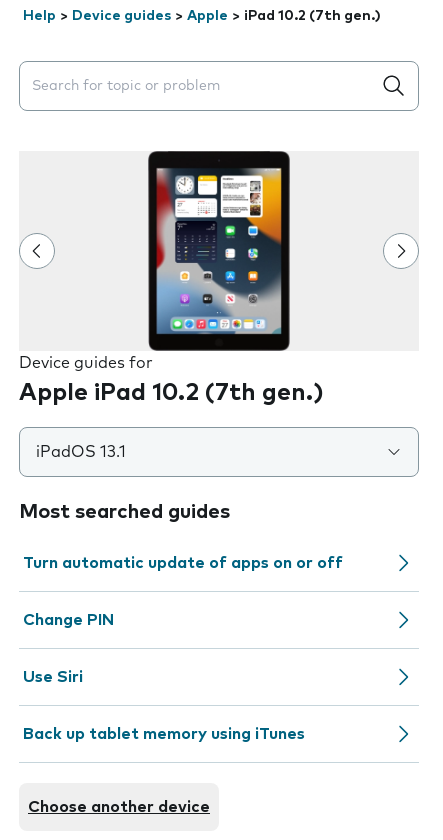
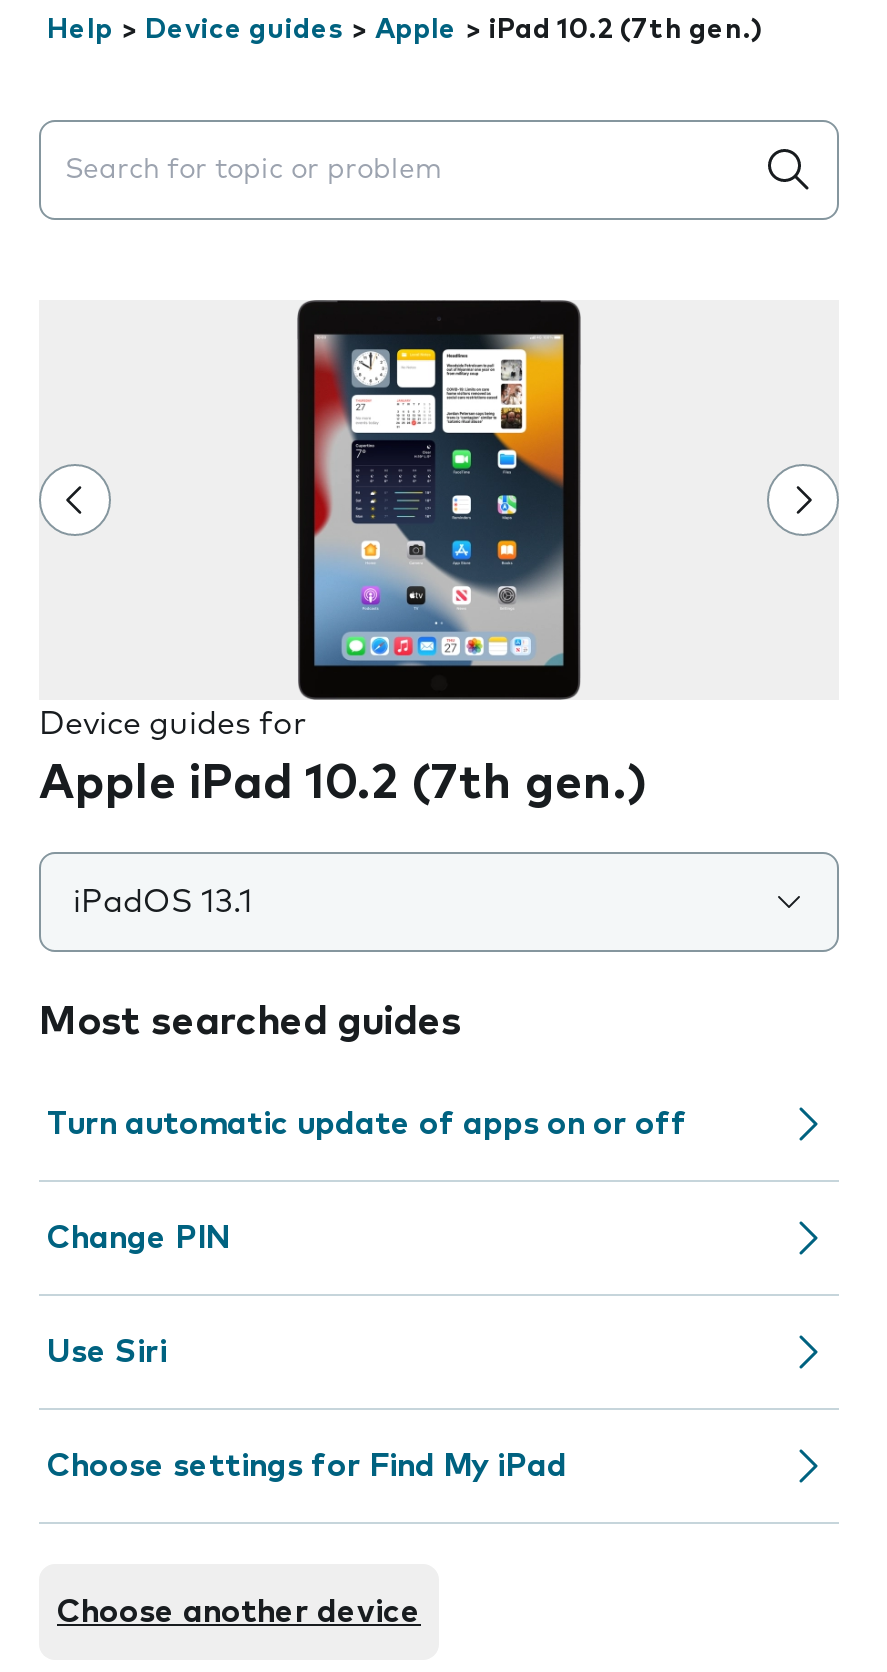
- Back up tablet memory using iTunes
+ Choose settings for Find My iPad
